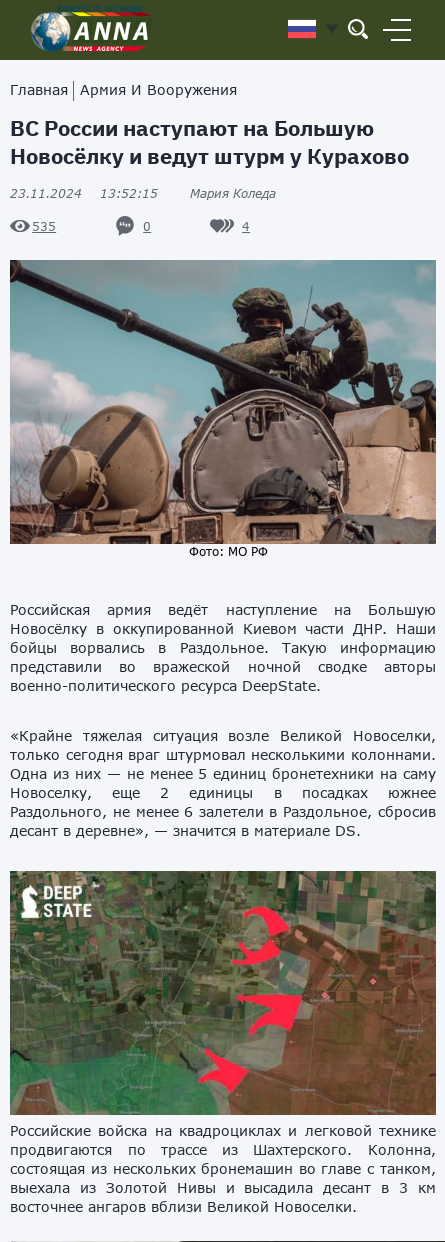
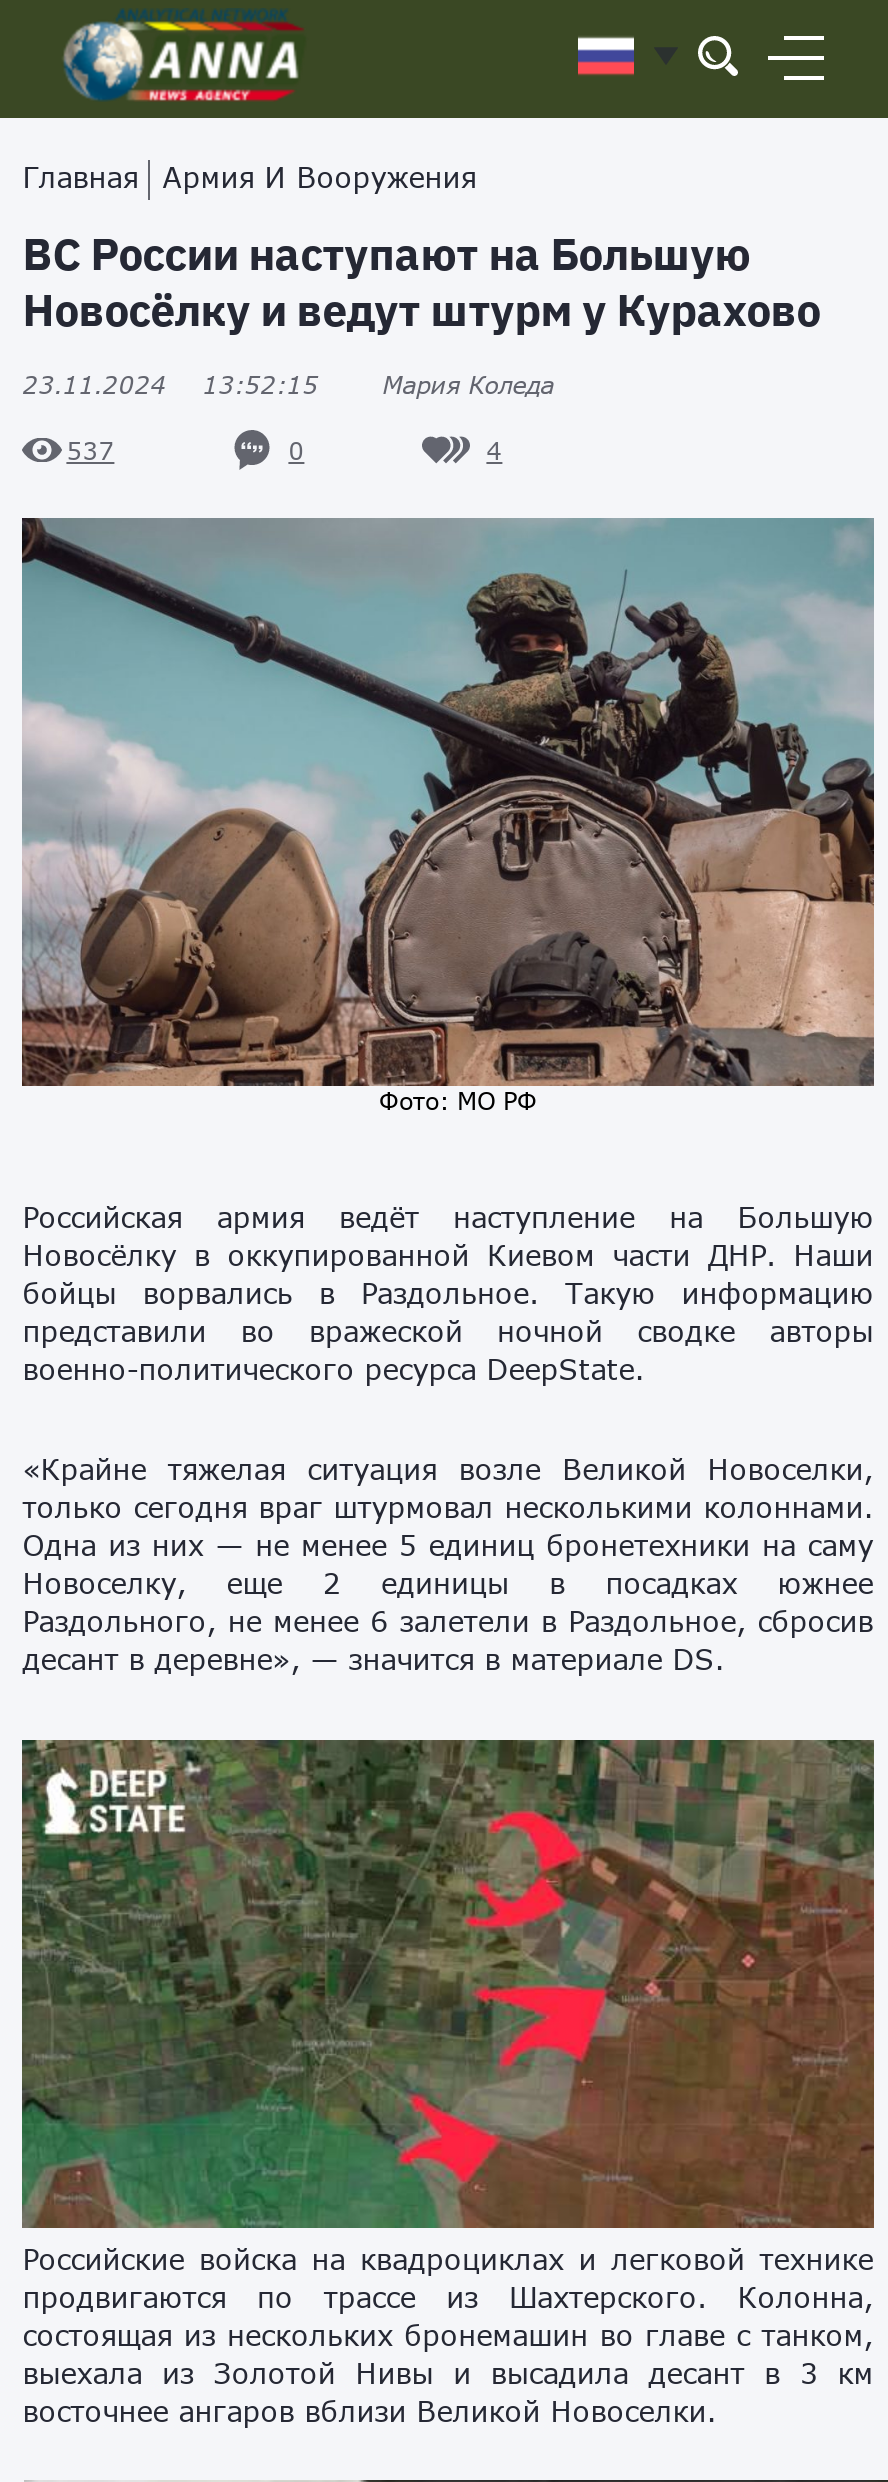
- 535
+ 537
